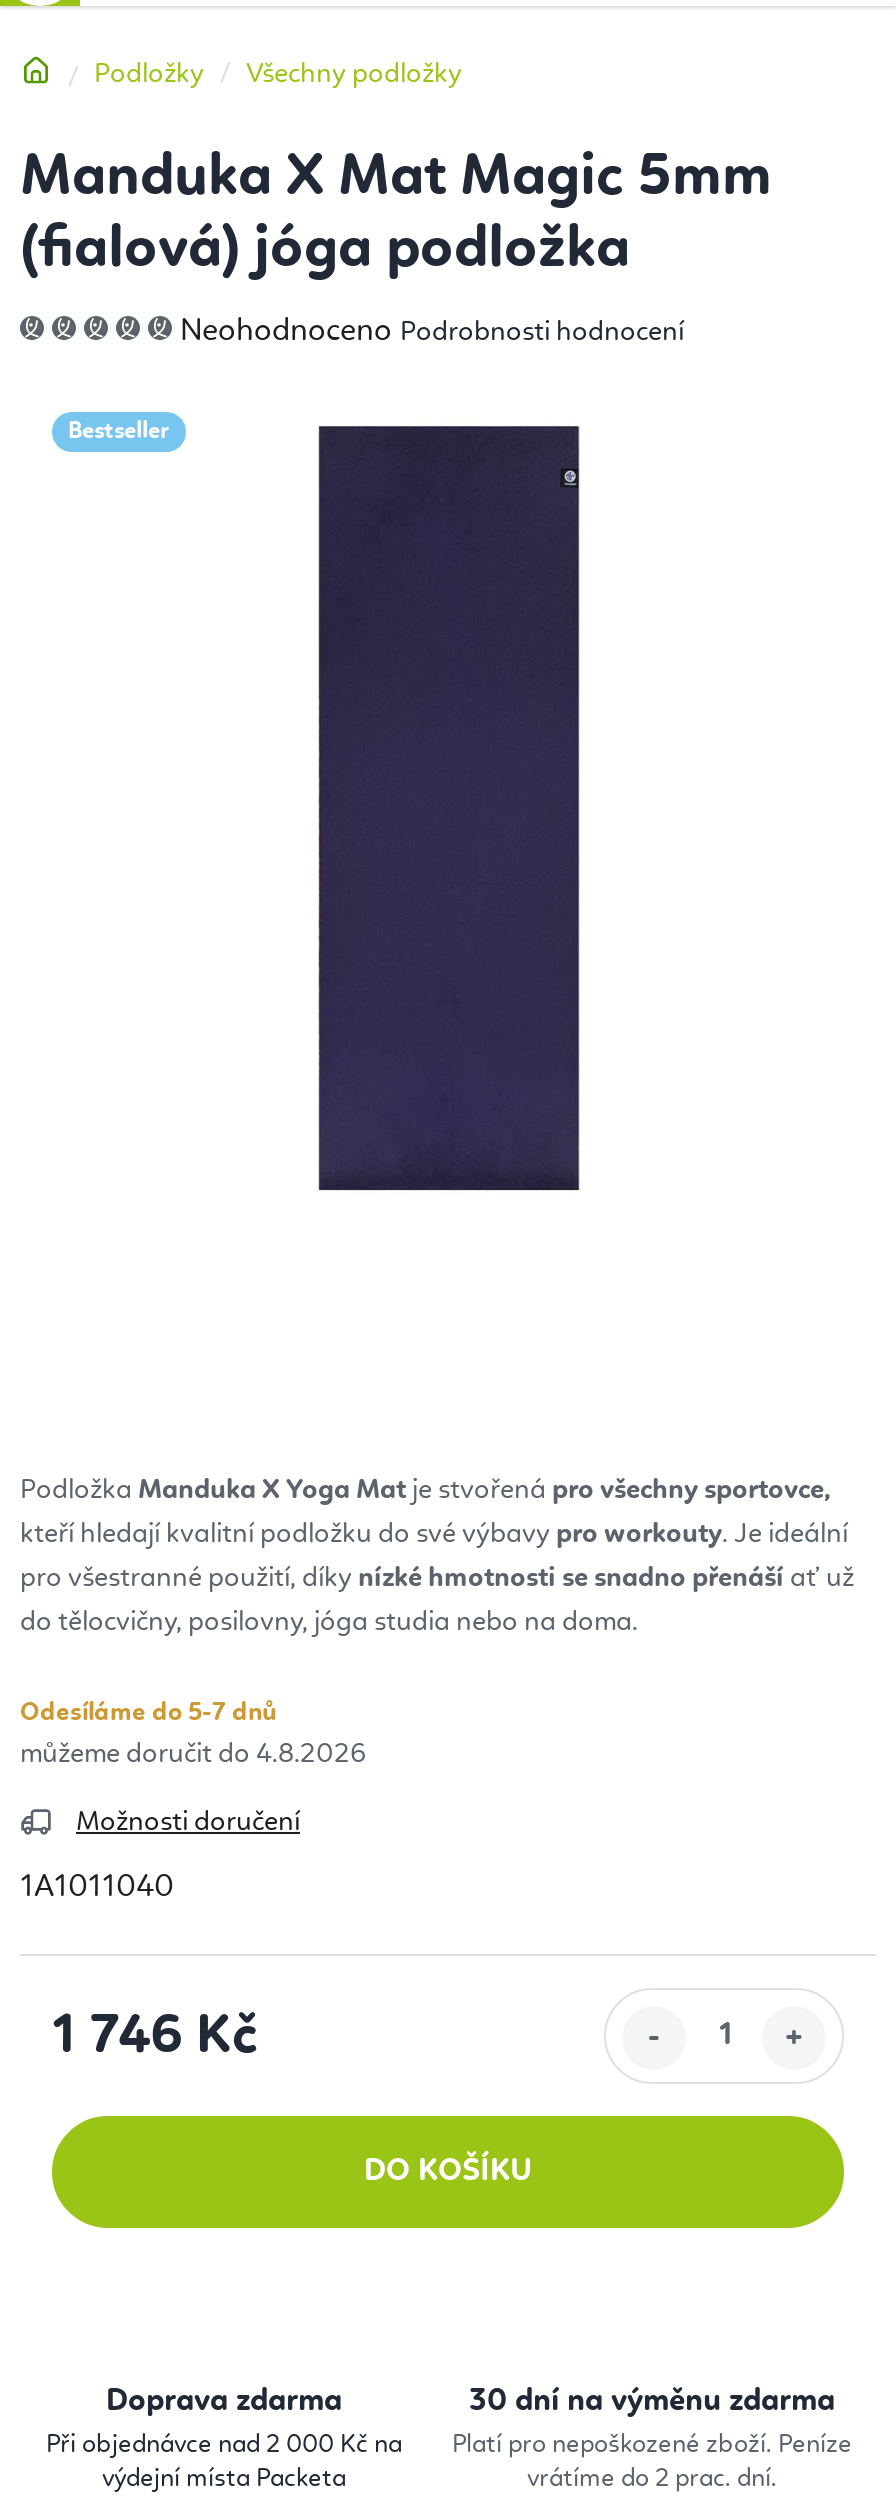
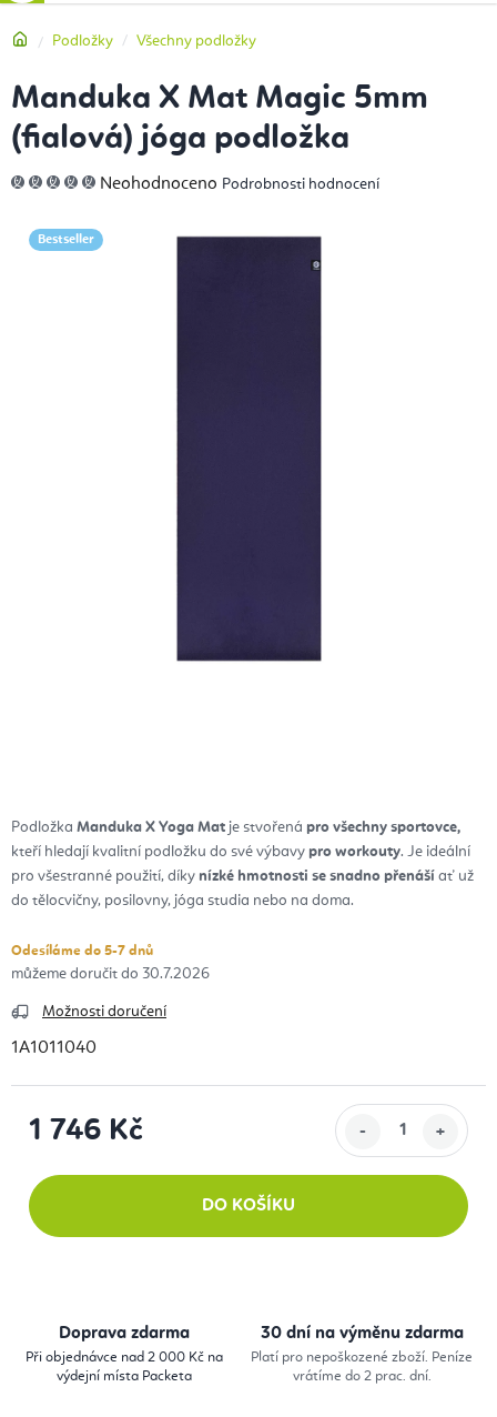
- 4.8.2026
+ 30.7.2026
